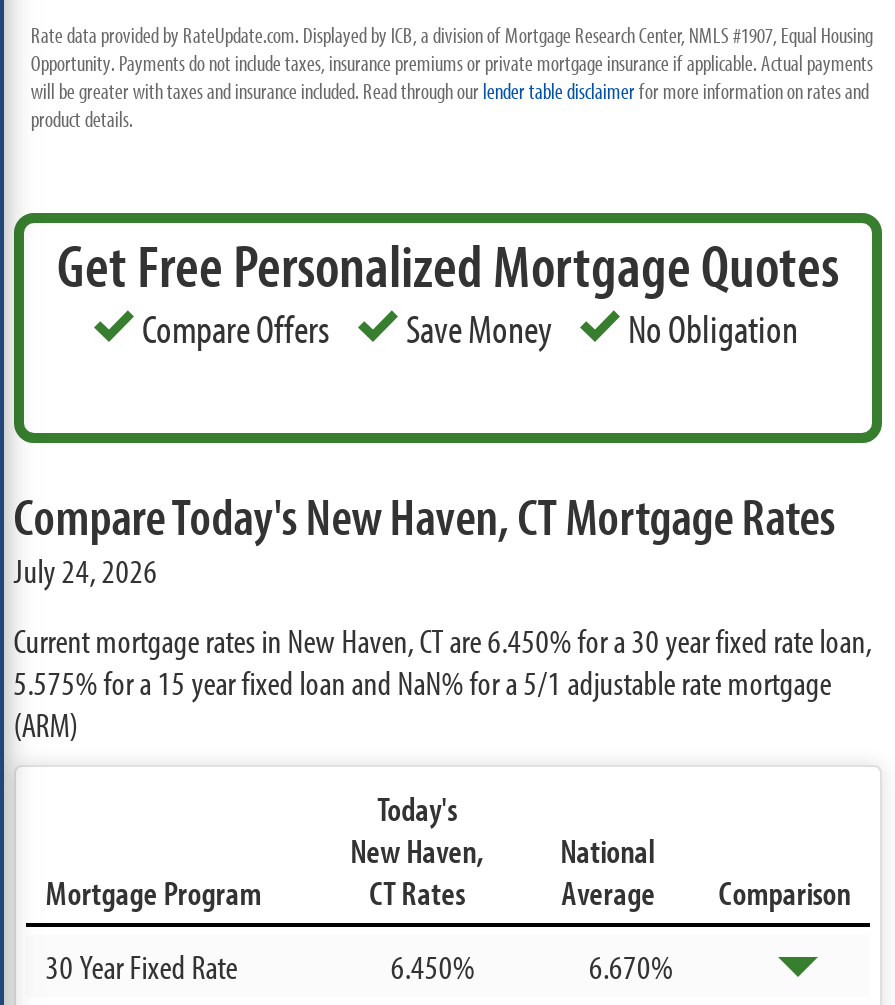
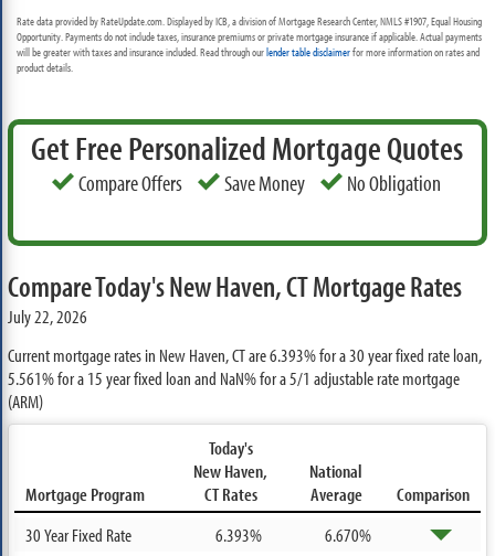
- July 24, 2026
+ July 22, 2026

- Current mortgage rates in New Haven, CT are6.450%for a 30 year fixed rate loan,
+ Current mortgage rates in New Haven, CT are6.393%for a 30 year fixed rate loan,

- 5.575%for a 15 year fixed loan and NaN%for a 5/1 adjustable rate mortgage
+ 5.561%for a 15 year fixed loan and NaN%for a 5/1 adjustable rate mortgage

- 6.450%
+ 6.393%
